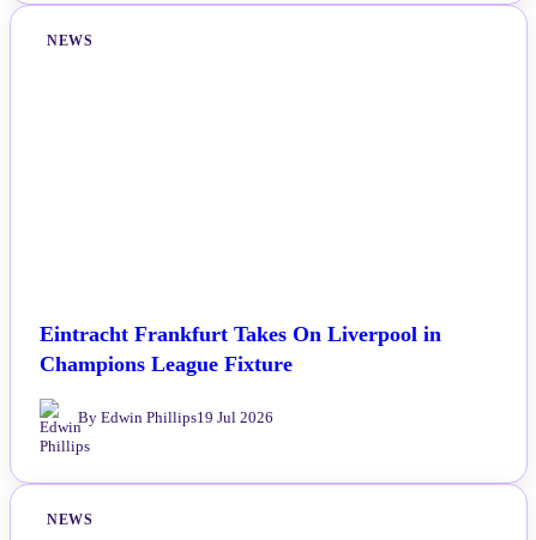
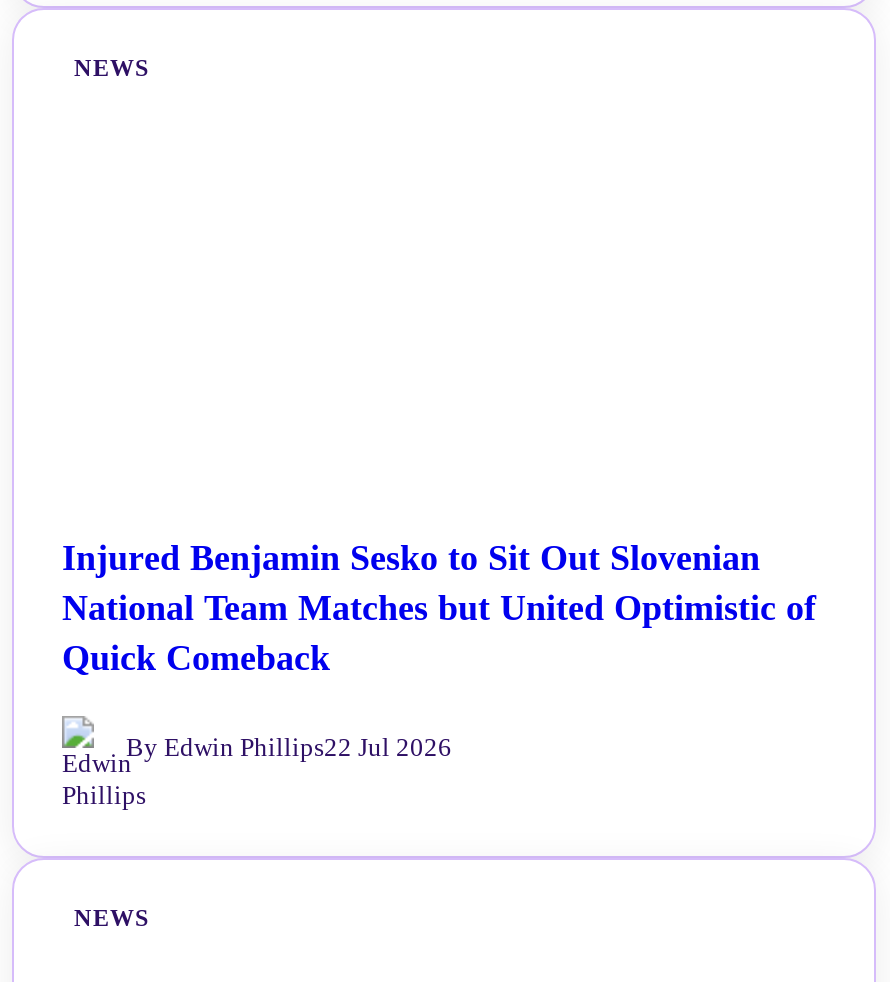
- Eintracht Frankfurt Takes On Liverpool in
- Champions League Fixture
+ Injured Benjamin Sesko to Sit Out Slovenian
+ National Team Matches but United Optimistic of
+ Quick Comeback

- By Edwin Phillips19 Jul 2026
+ By Edwin Phillips22 Jul 2026
